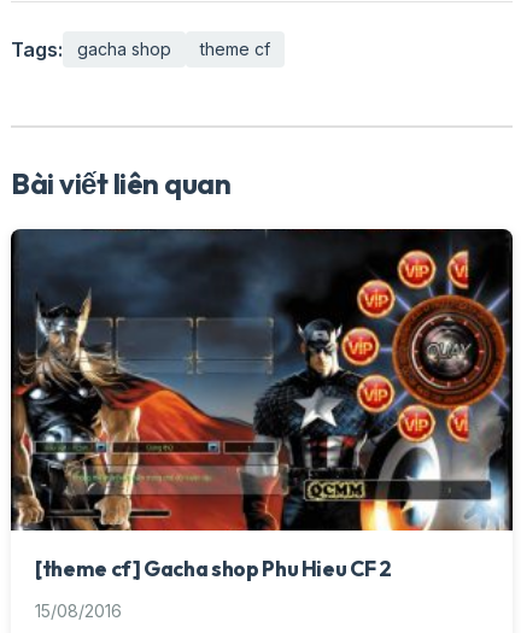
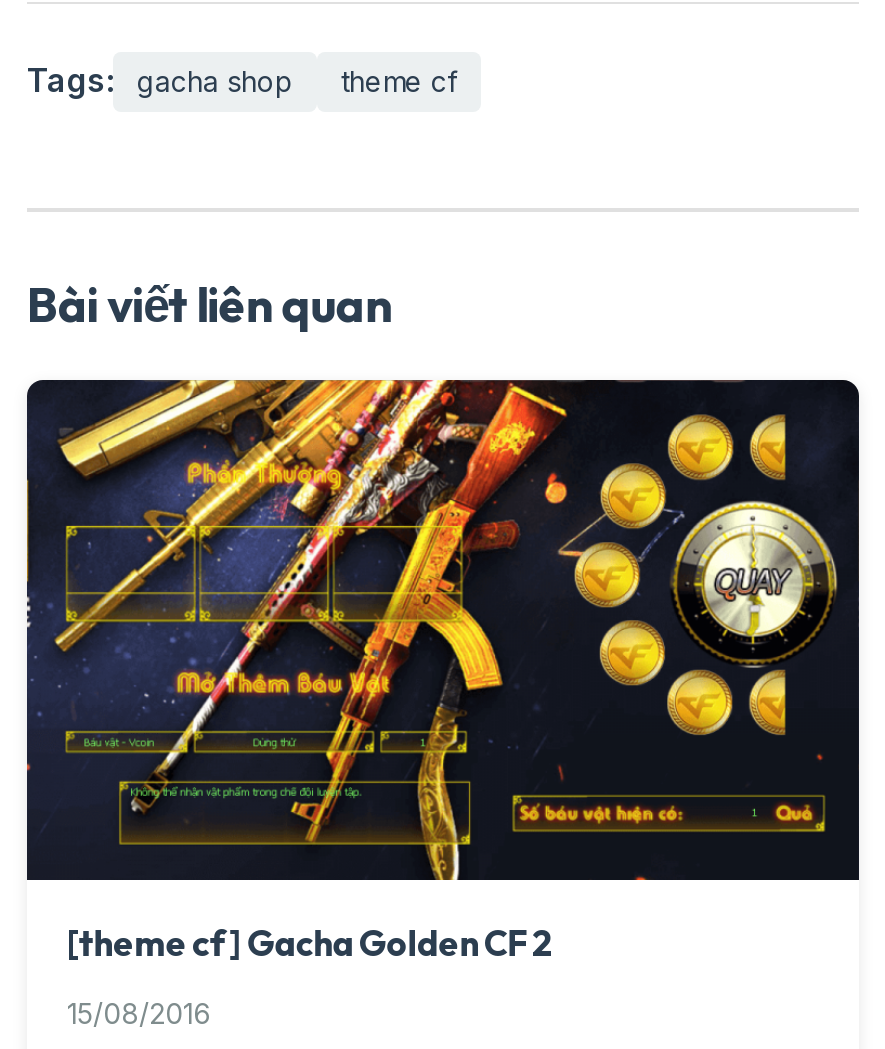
- [image]
- [theme cf] Gacha shop Phu Hieu CF 2
+ [image]
+ [theme cf] Gacha Golden CF 2
